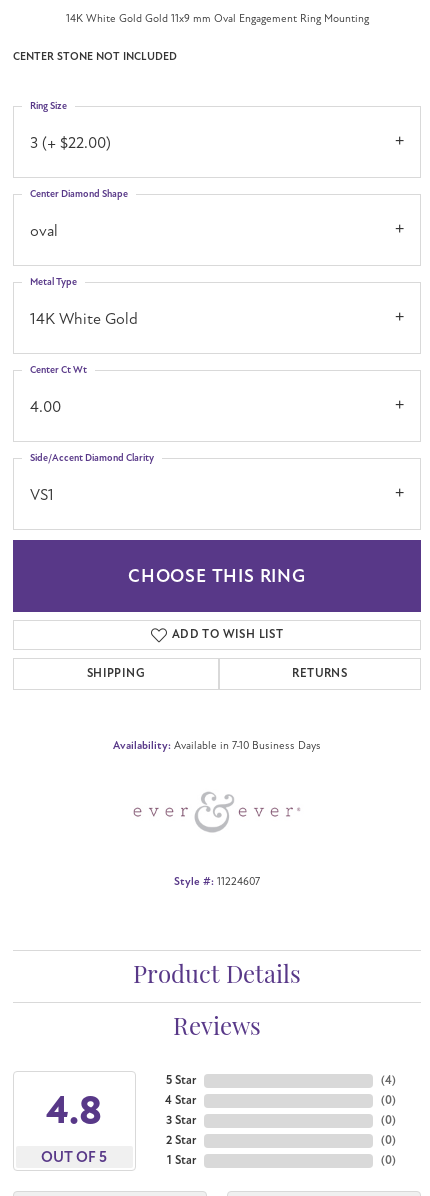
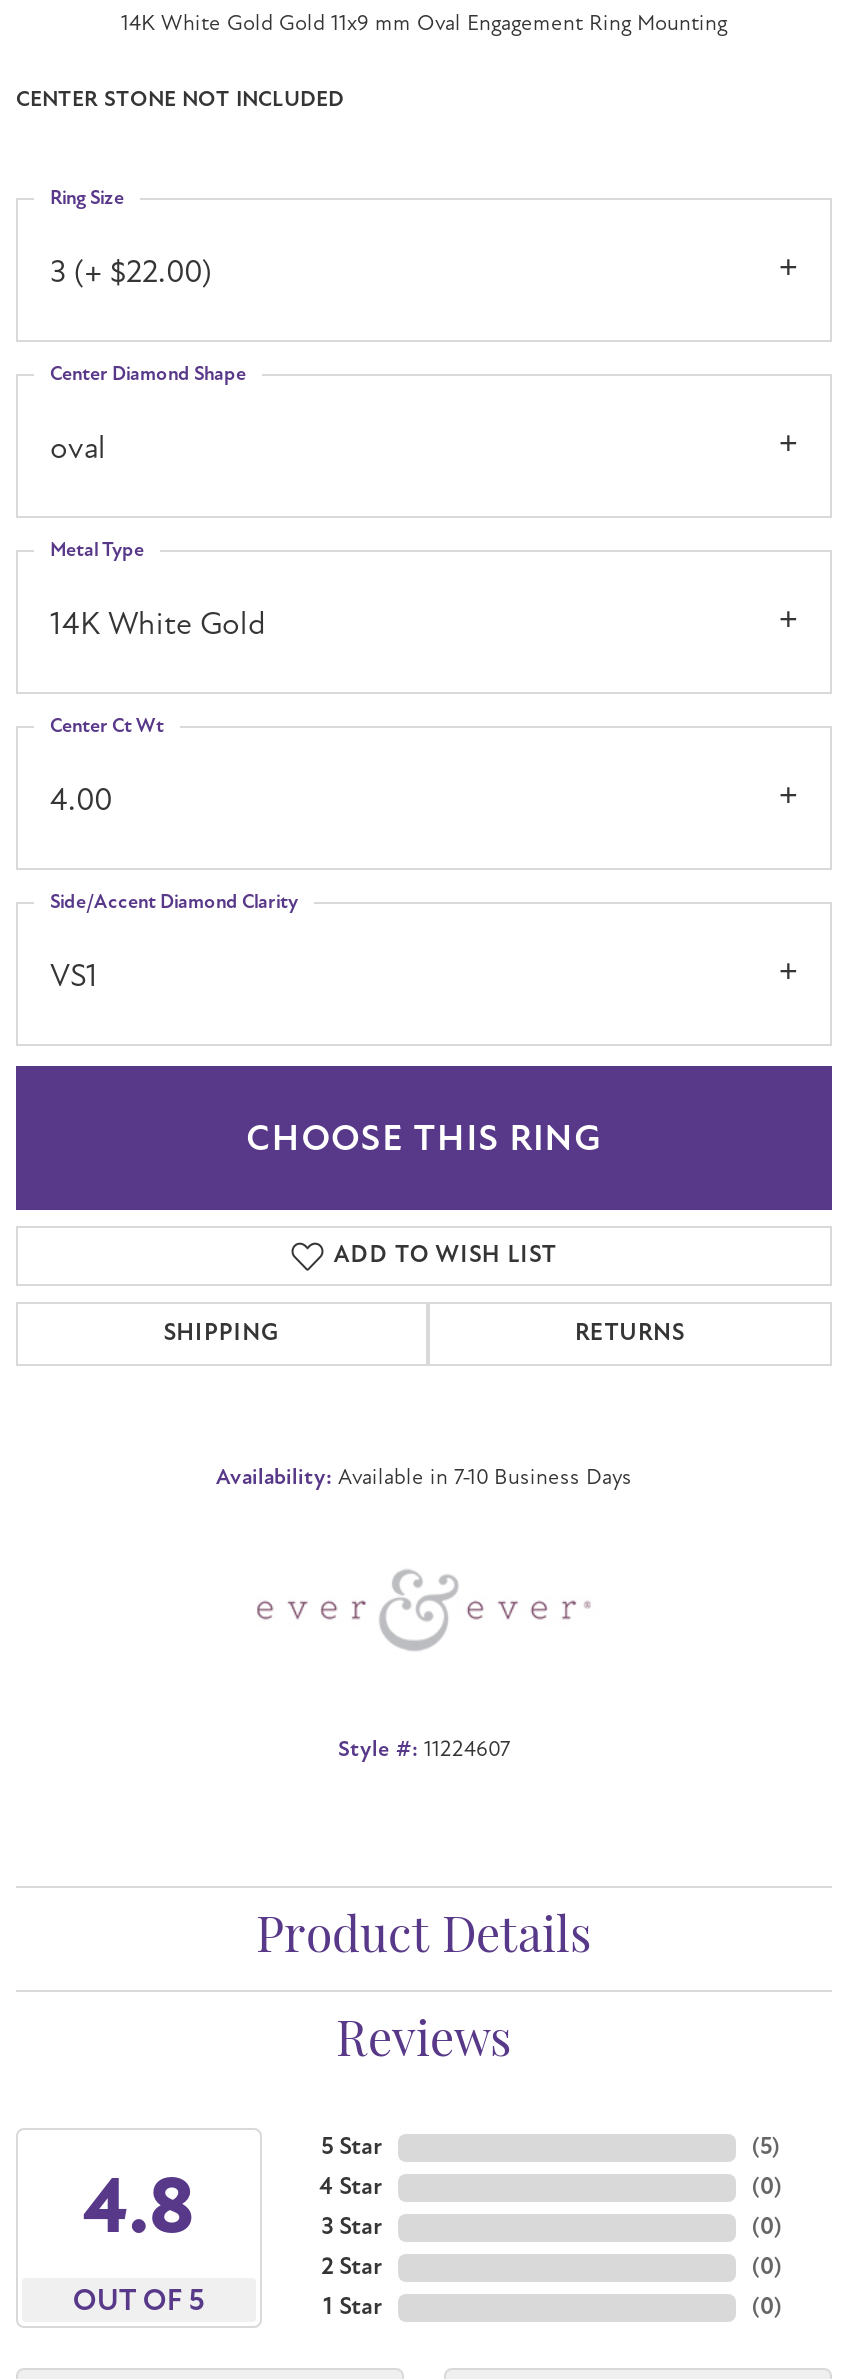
- (4)
+ (5)
